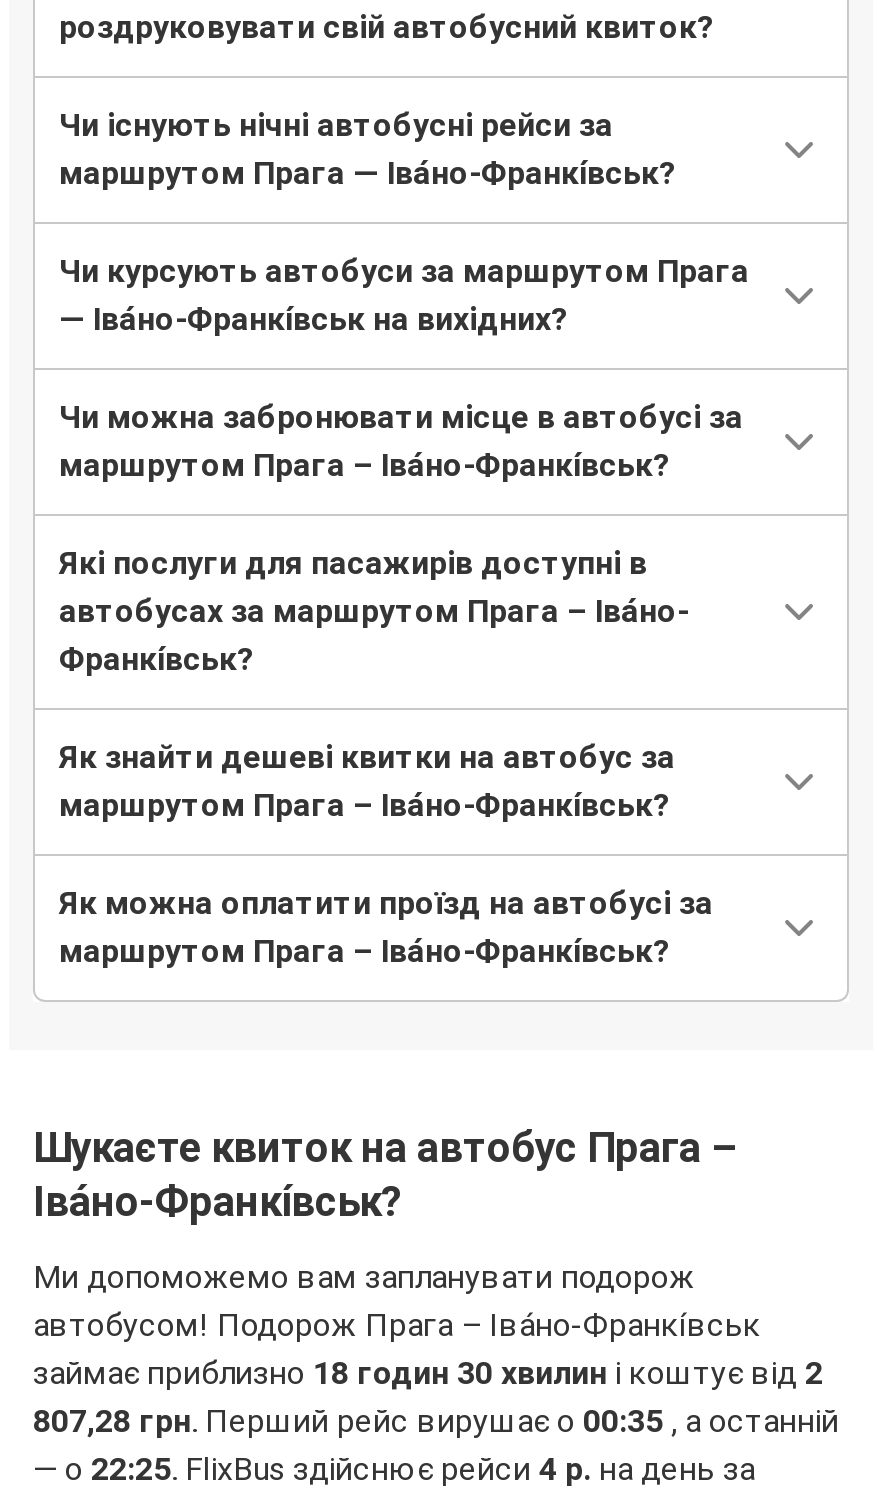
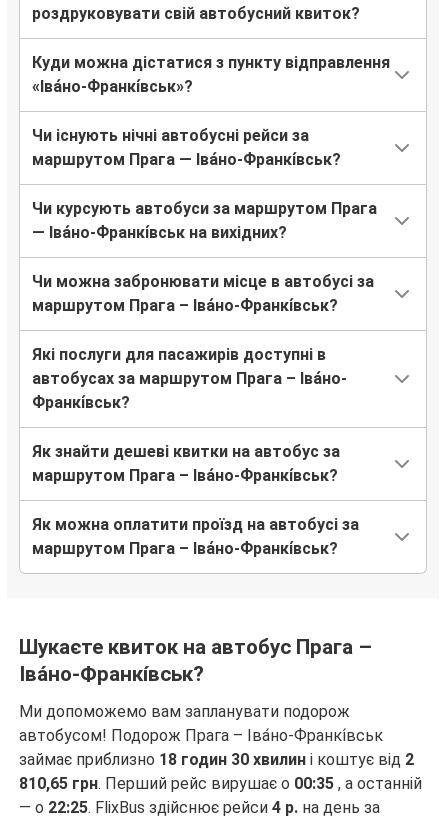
+ Куди можна дістатися з пункту відправлення
+ «Іва́но-Франкі́вськ»?

- 807,28 грн. Перший рейс вирушає о 00:35, а останній
+ 810,65 грн. Перший рейс вирушає о 00:35, а останній
